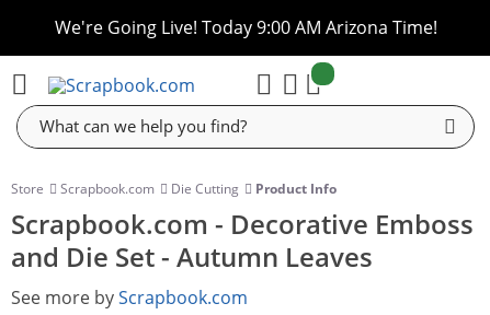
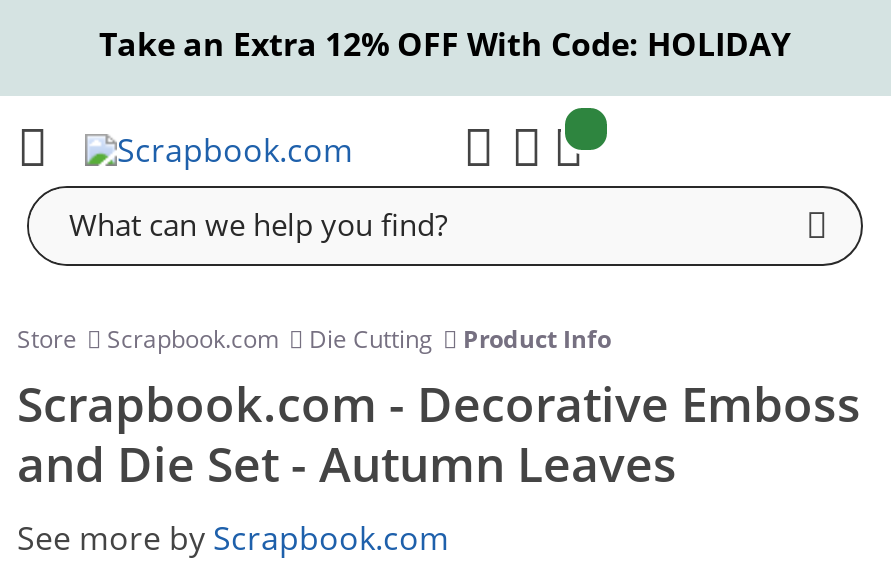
- We're Going Live! Today 9:00 AM Arizona Time!
+ Take an Extra 12% OFF With Code: HOLIDAY
